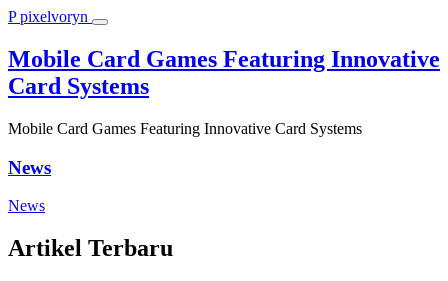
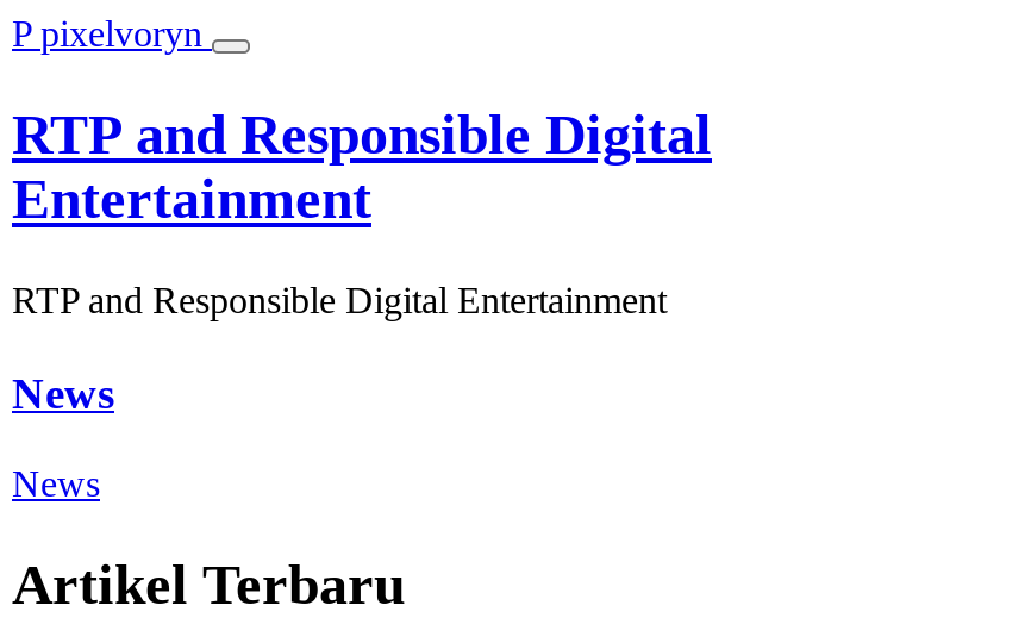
- Mobile Card Games Featuring Innovative
- Card Systems
+ RTP and Responsible Digital
+ Entertainment

- Mobile Card Games Featuring Innovative Card Systems
+ RTP and Responsible Digital Entertainment
